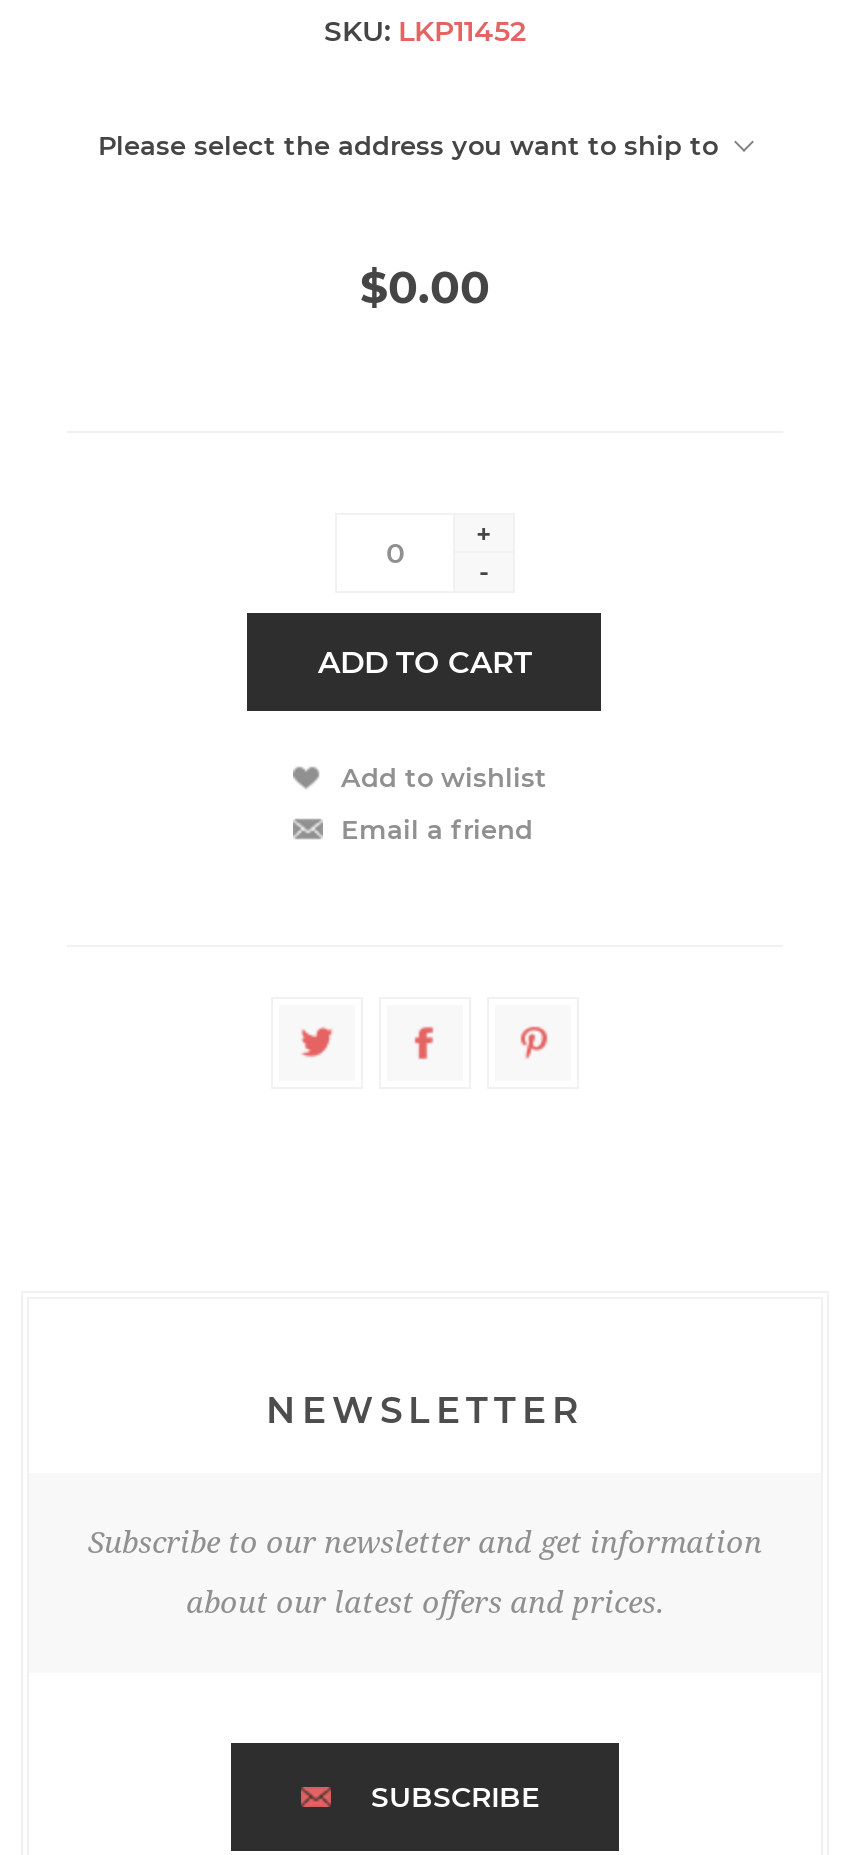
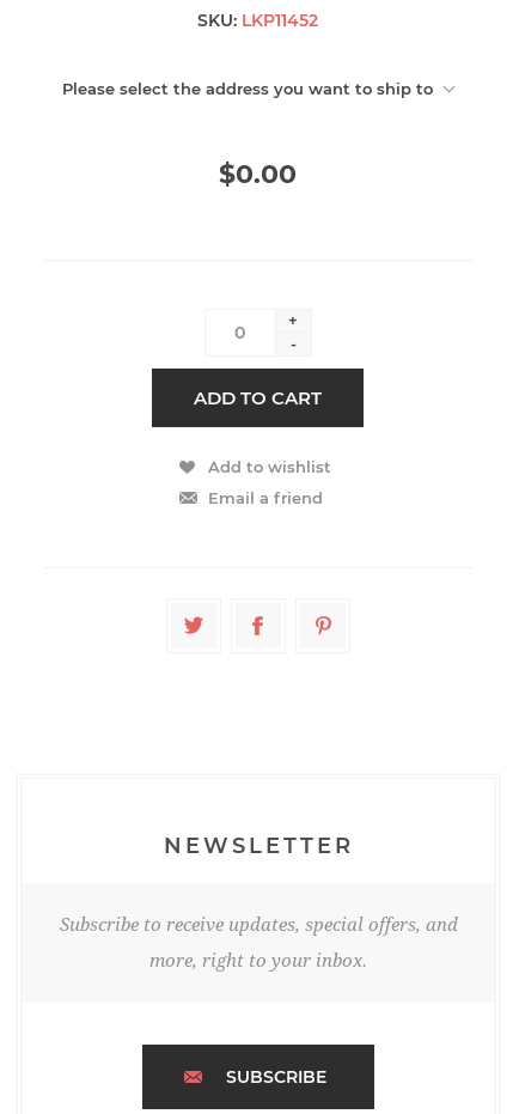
- Subscribe to our newsletter and get information
+ Subscribe to receive updates, special offers, and

- about our latest offers and prices.
+ more, right to your inbox.
